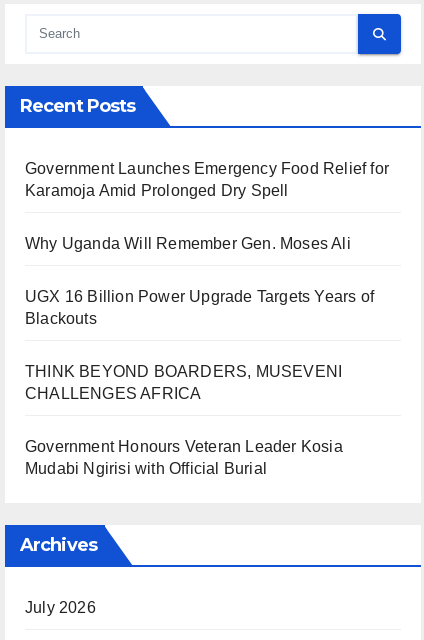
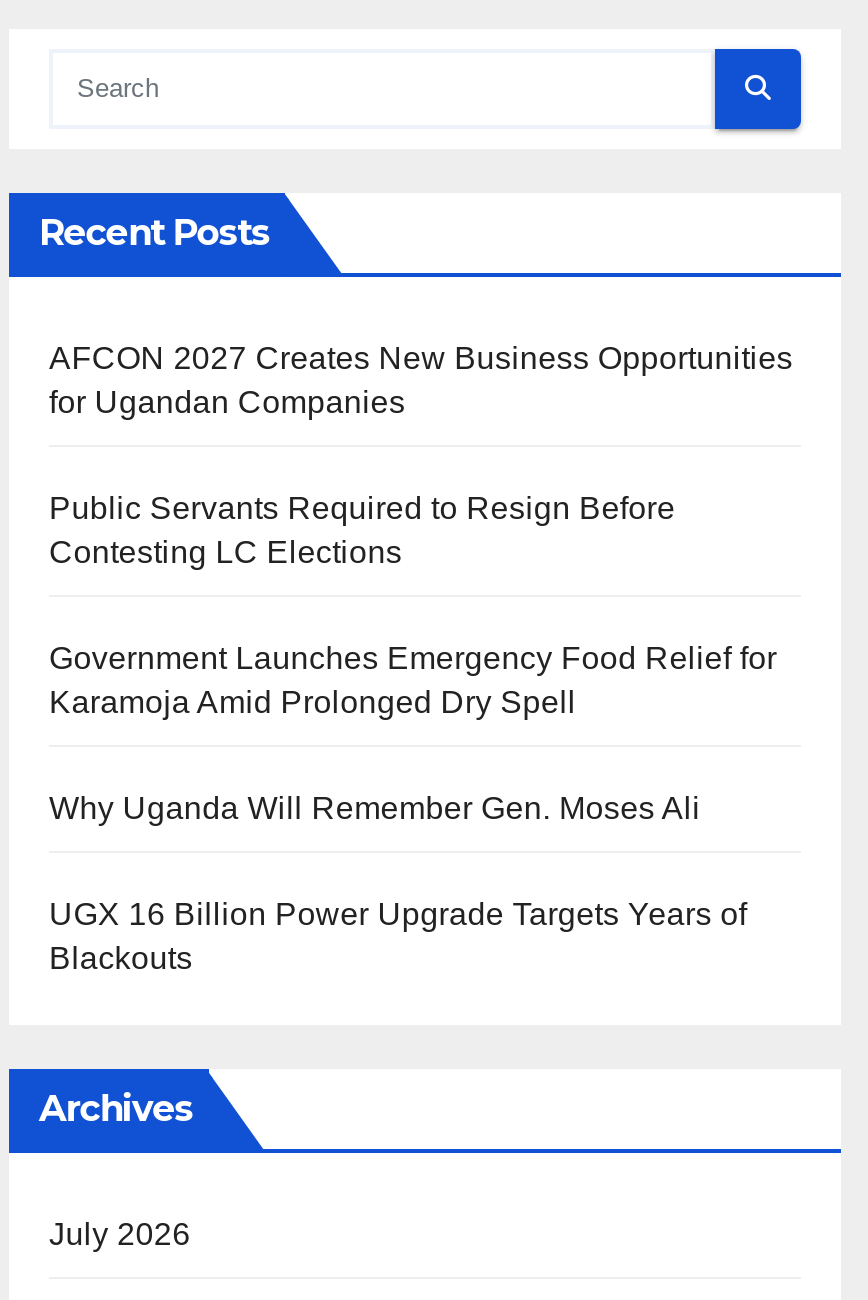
+ AFCON 2027 Creates New Business Opportunities
+ for Ugandan Companies
+ Public Servants Required to Resign Before
+ Contesting LC Elections

moved down: Government Launches Emergency Food Relief for | Karamoja Amid Prolonged Dry Spell | Why Uganda Will Remember Gen. Moses Ali | UGX 16 Billion Power Upgrade Targets Years of | Blackouts

- THINK BEYOND BOARDERS, MUSEVENI
- CHALLENGES AFRICA
- Government Honours Veteran Leader Kosia
- Mudabi Ngirisi with Official Burial
